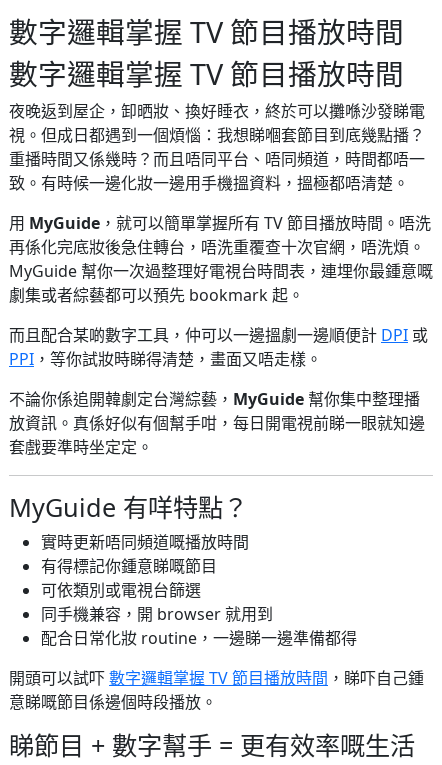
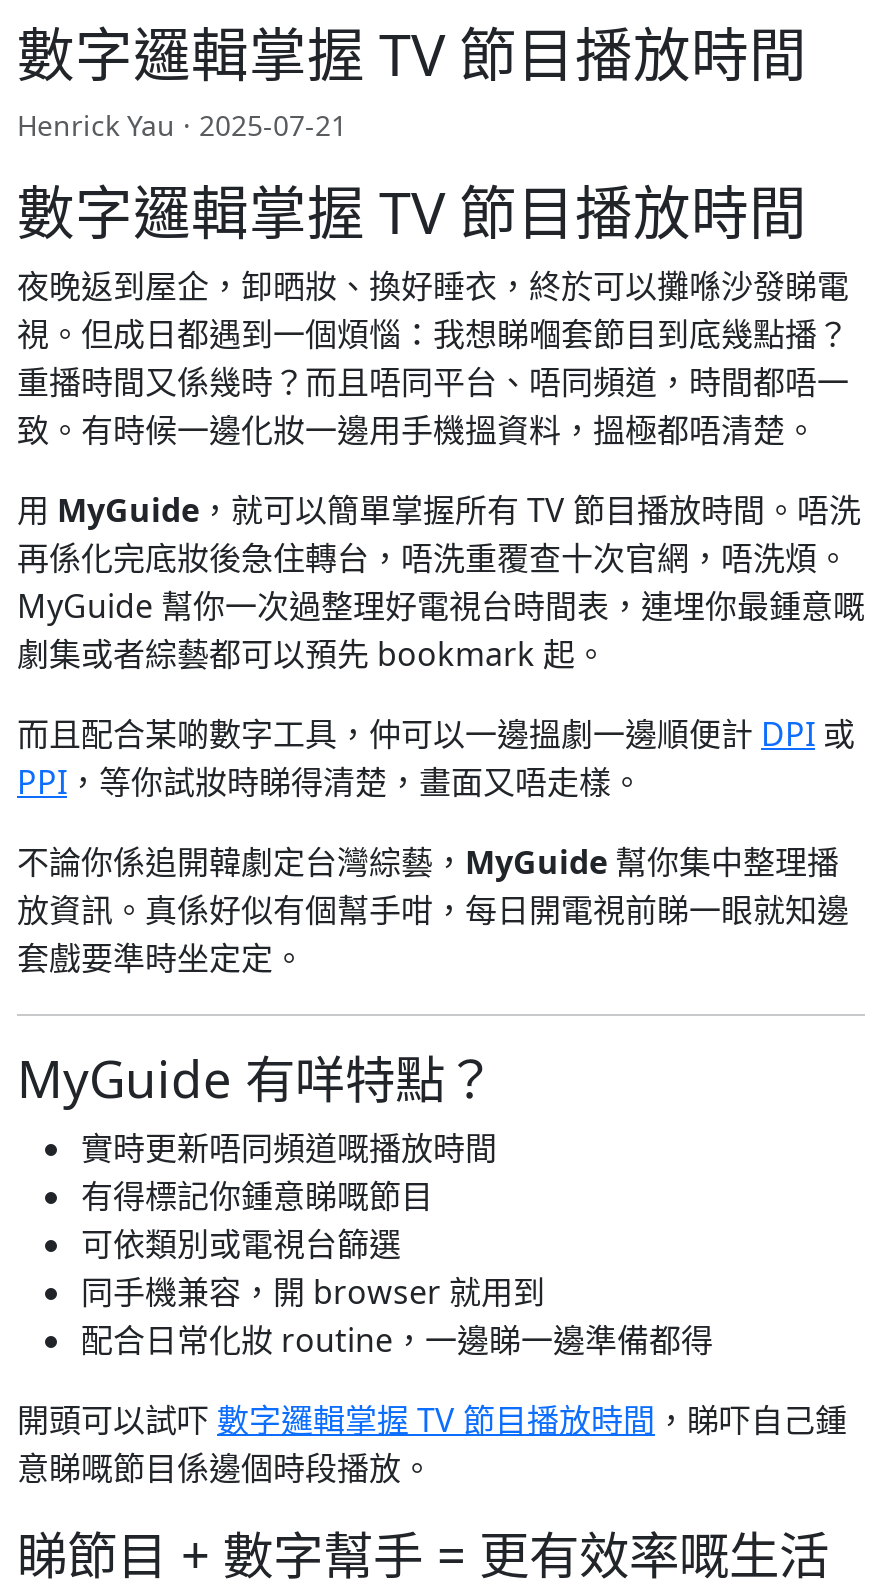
+ Henrick Yau · 2025-07-21
